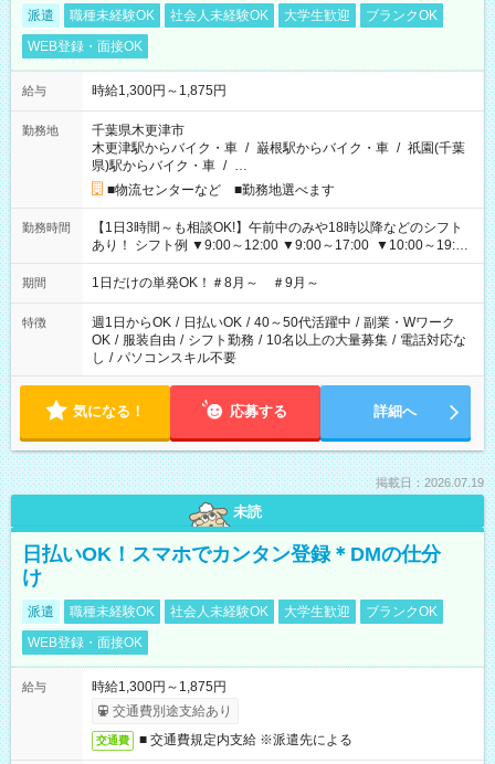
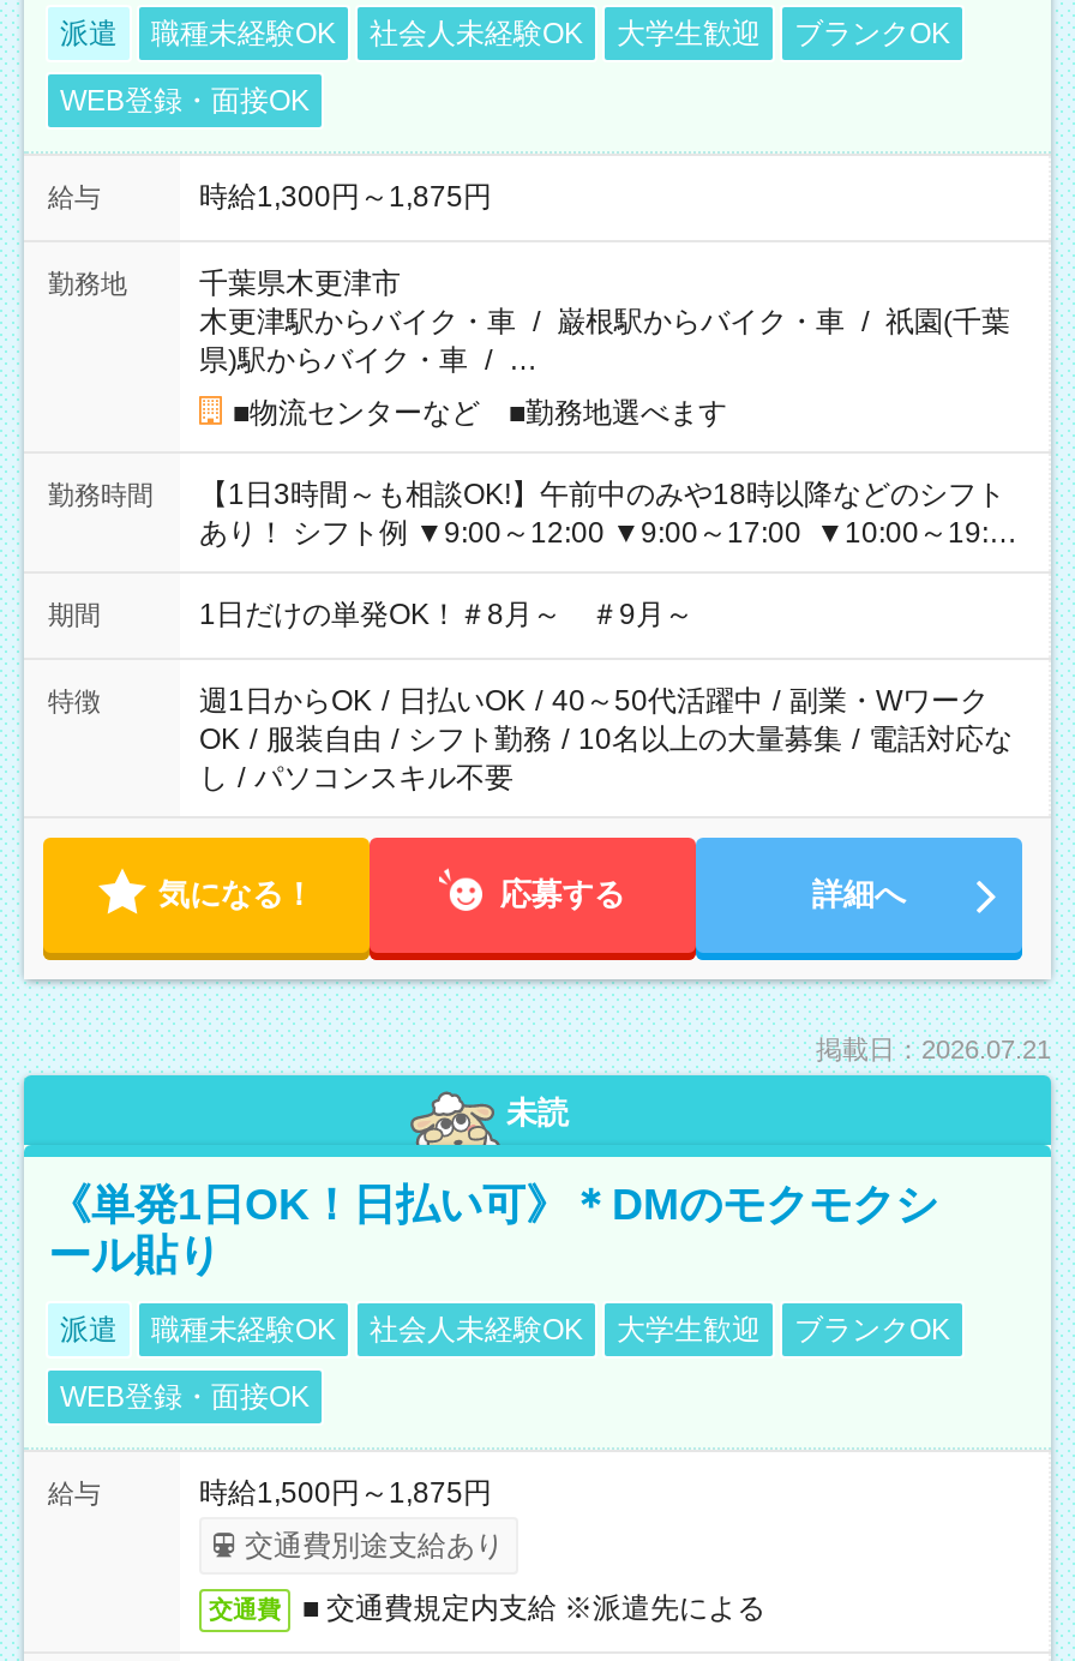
- 掲載日：2026.07.19
+ 掲載日：2026.07.21

- 日払いOK！スマホでカンタン登録＊DMの仕分
- け
+ 《単発1日OK！日払い可》＊DMのモクモクシ
+ ール貼り

- 時給1,300円～1,875円
+ 時給1,500円～1,875円
